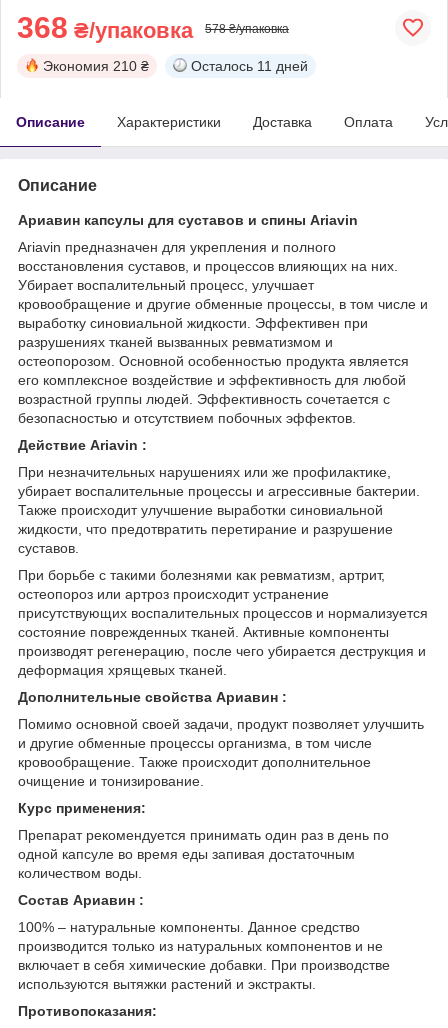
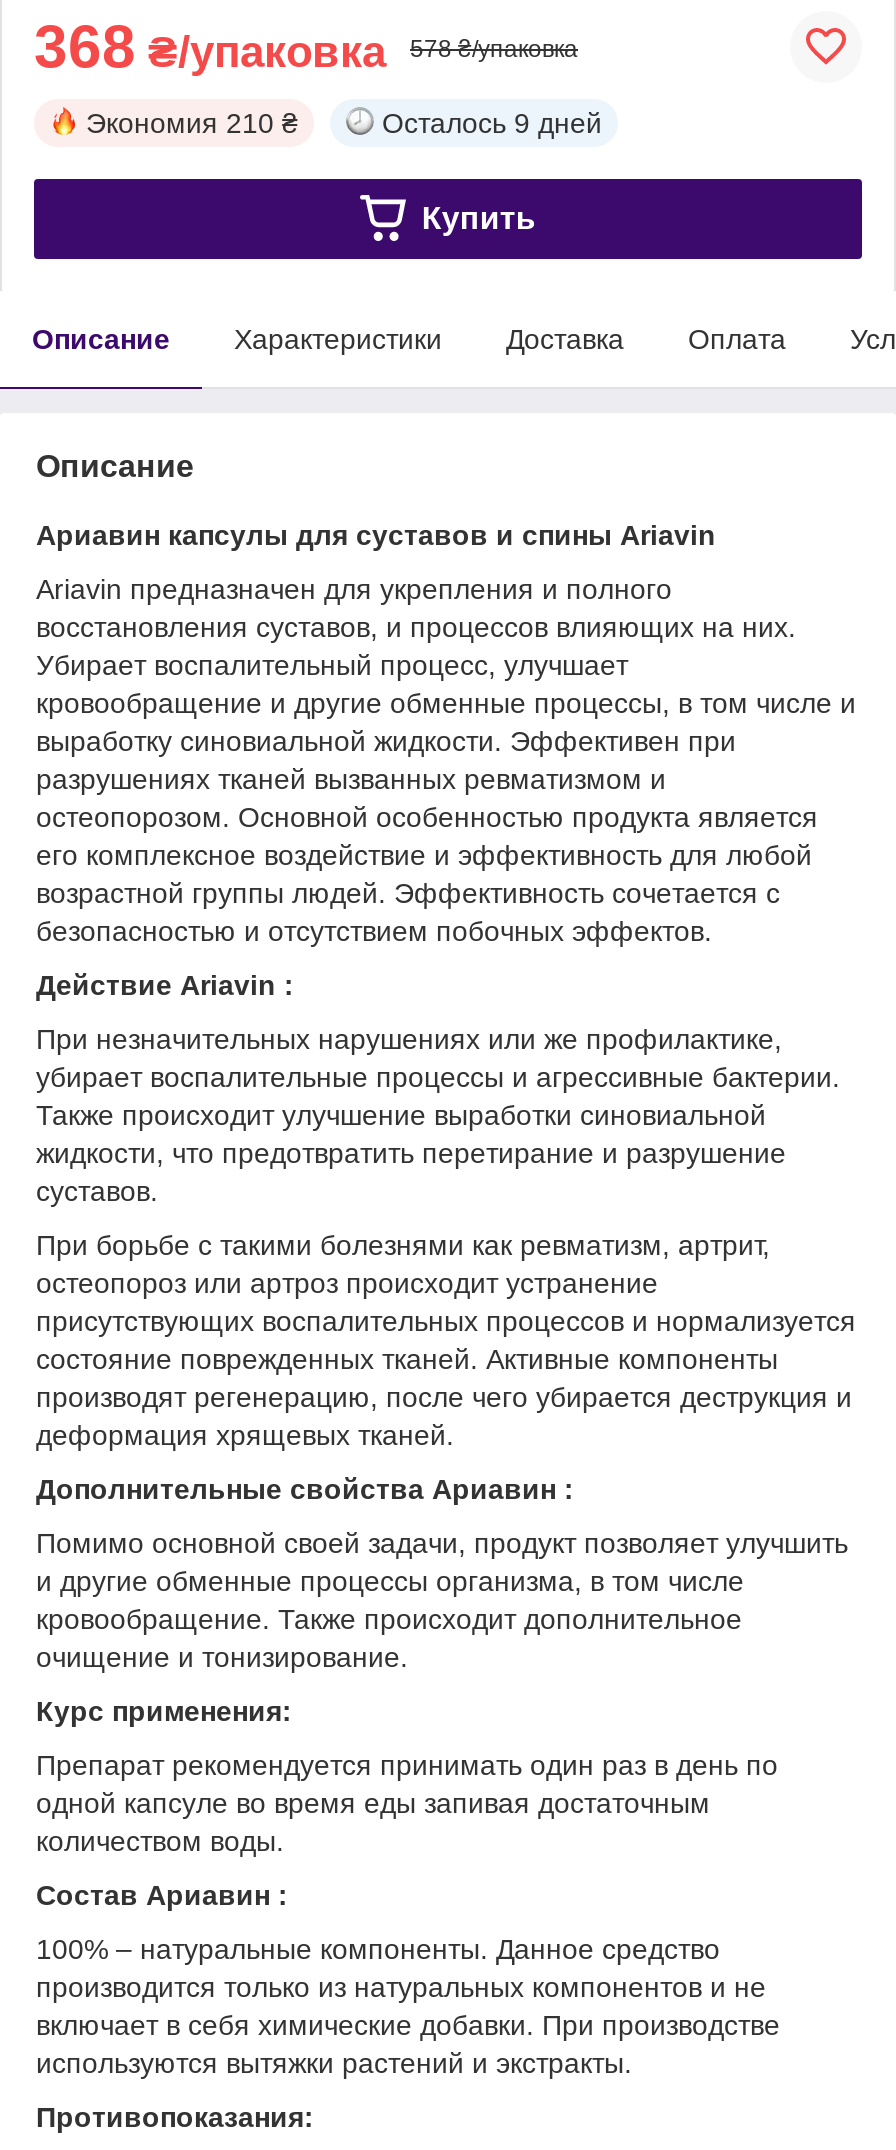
- Осталось 11 дней
+ Осталось 9 дней
+ Купить
